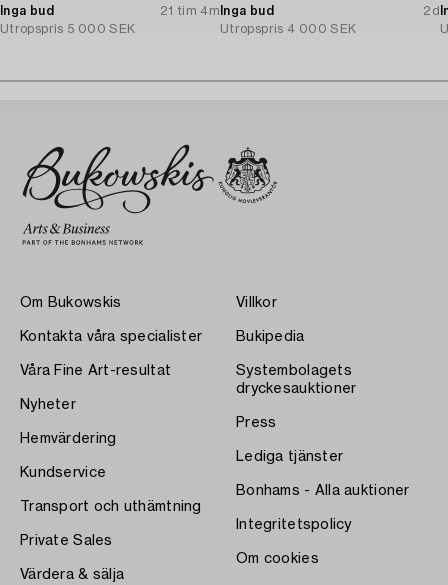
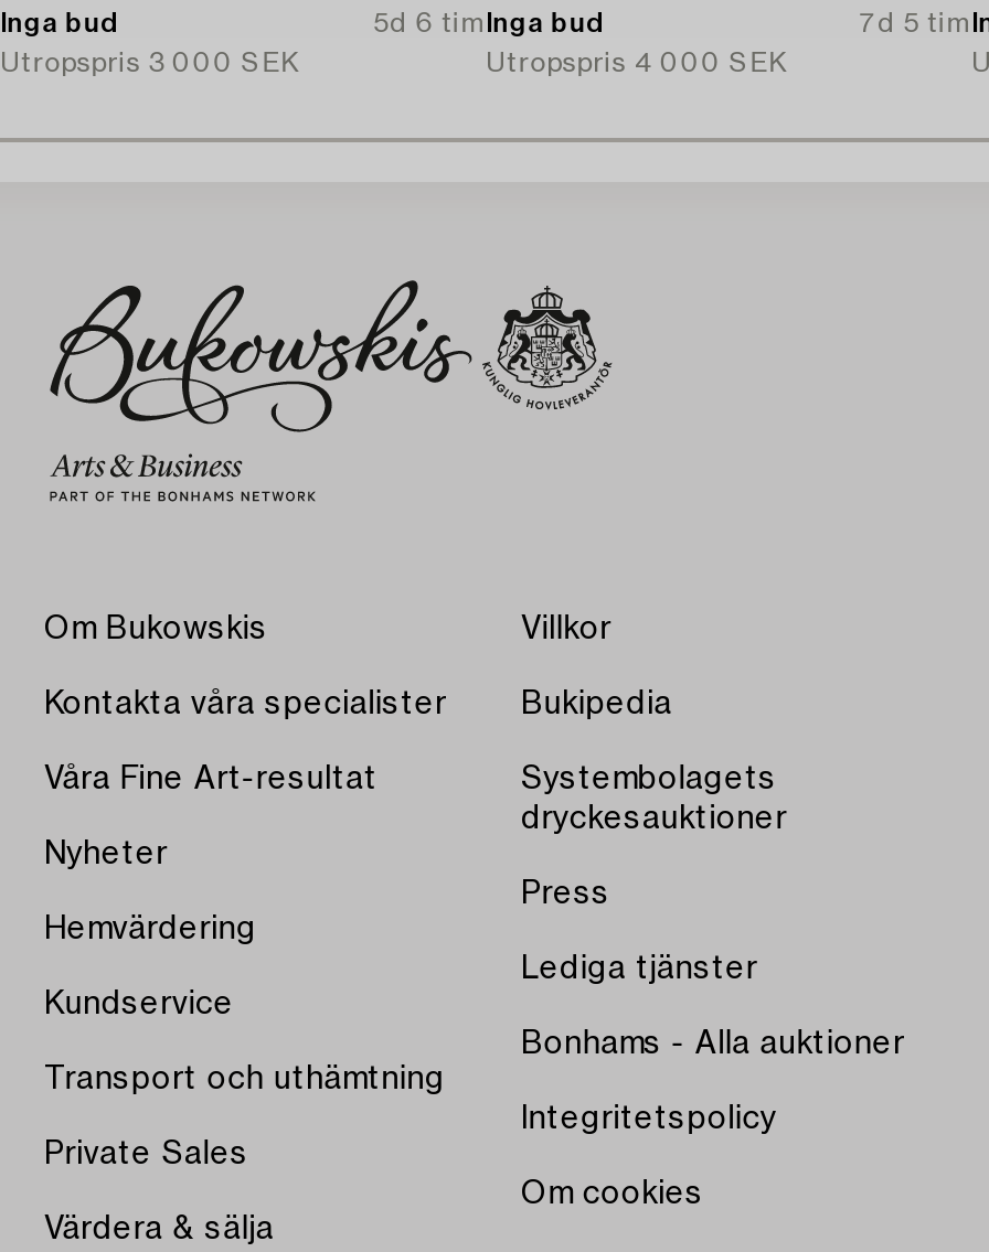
- 21 tim 4m Inga bud
+ 5d 6 tim Inga bud

- 2d
+ 7d 5 tim

- Utropspris 5 000 SEK
+ Utropspris 3 000 SEK
